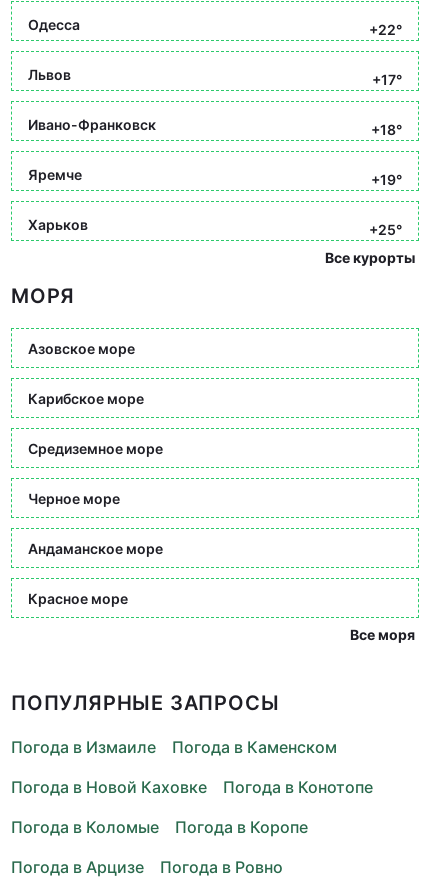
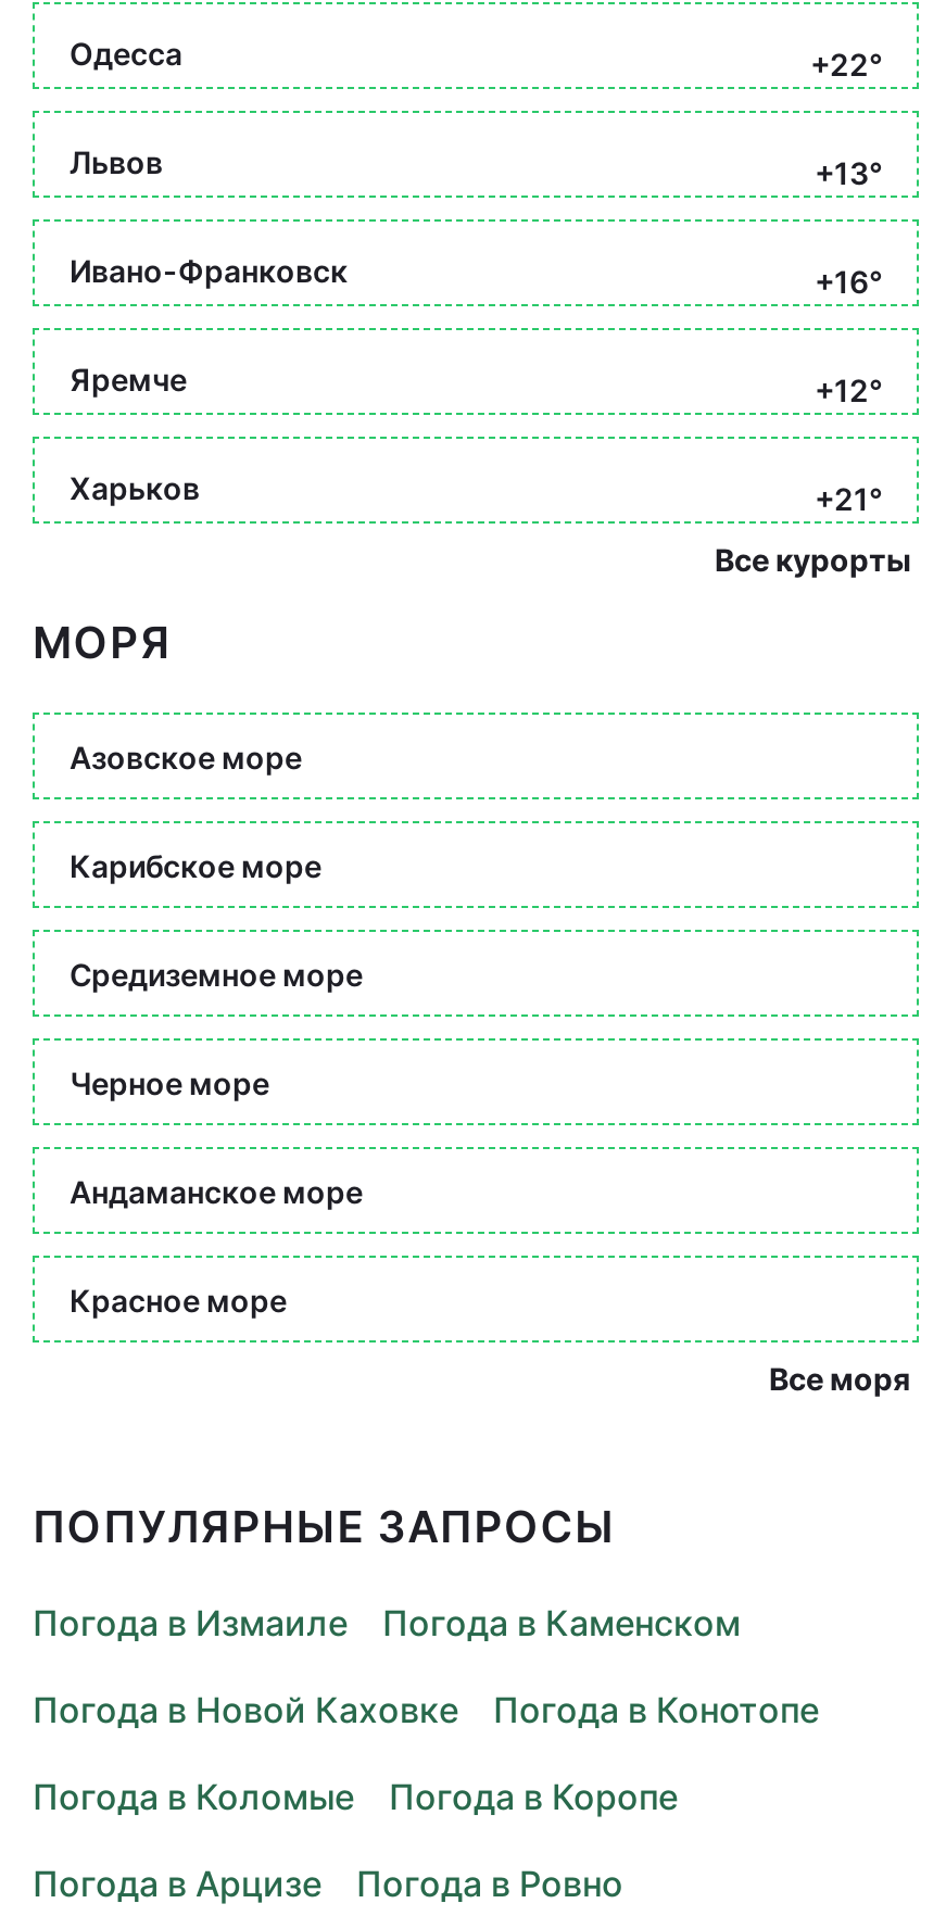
- +17°
+ +13°

- +18°
+ +16°

- +19°
+ +12°

- +25°
+ +21°
